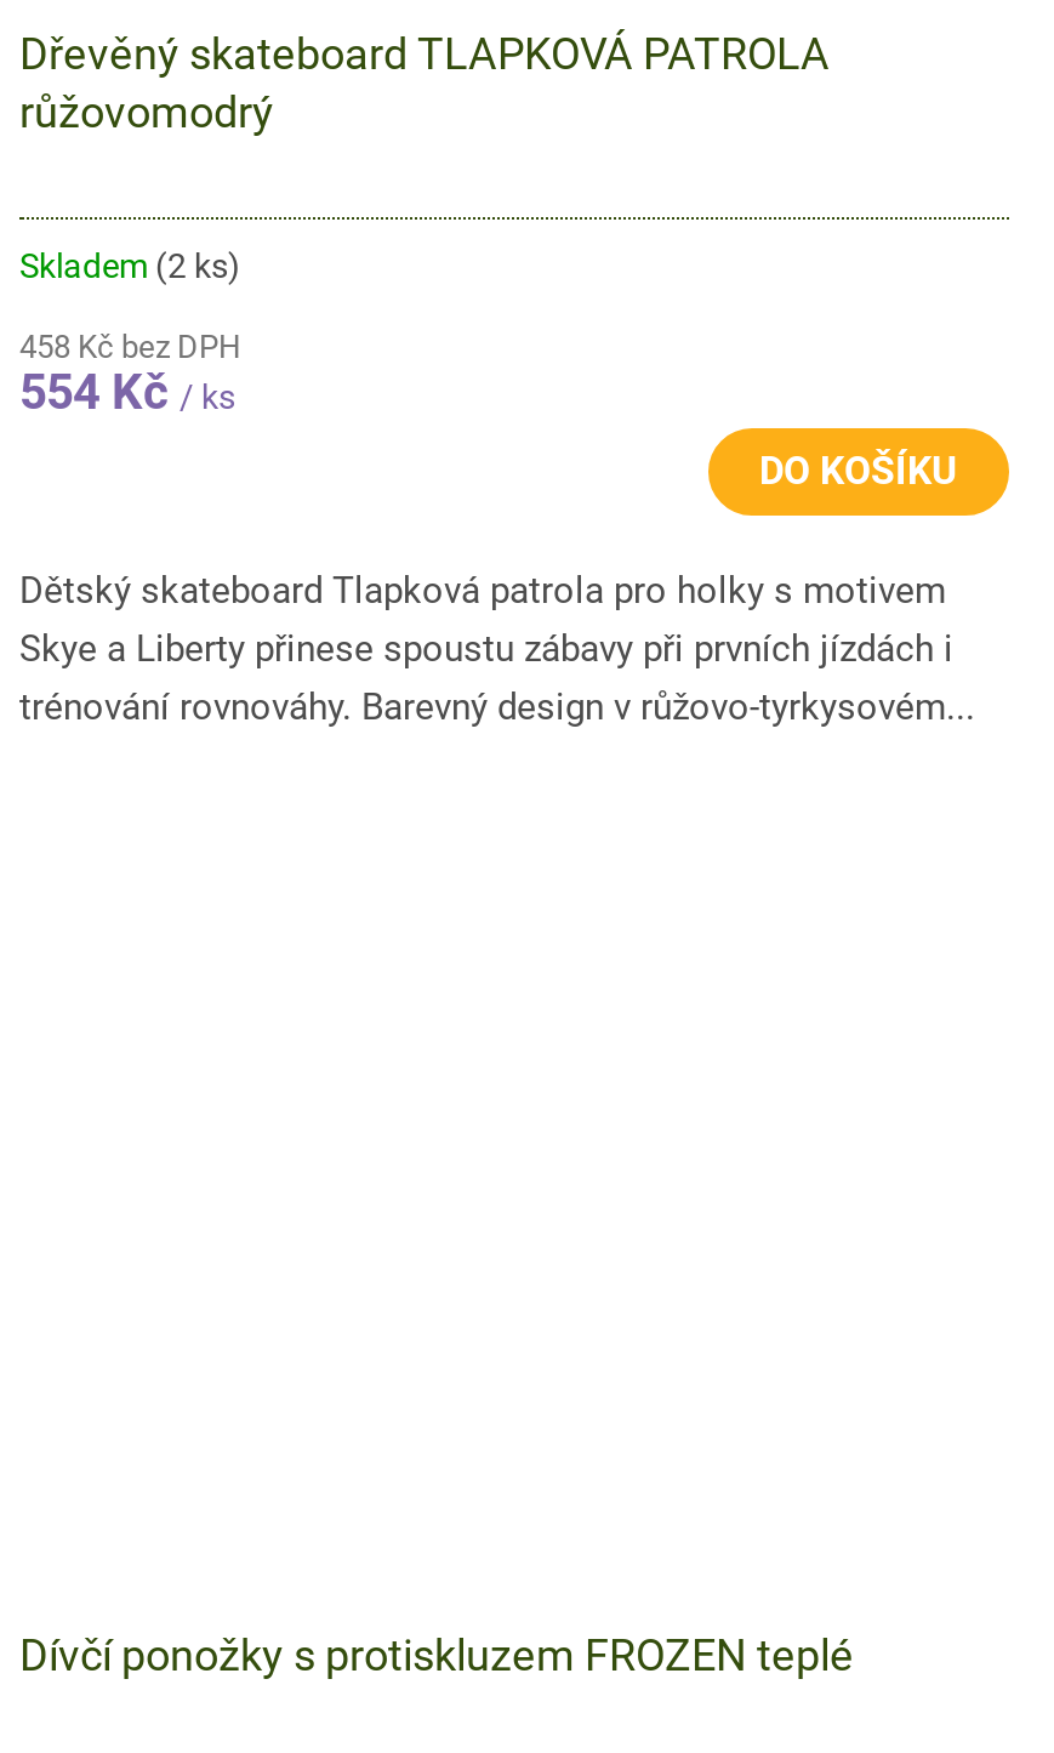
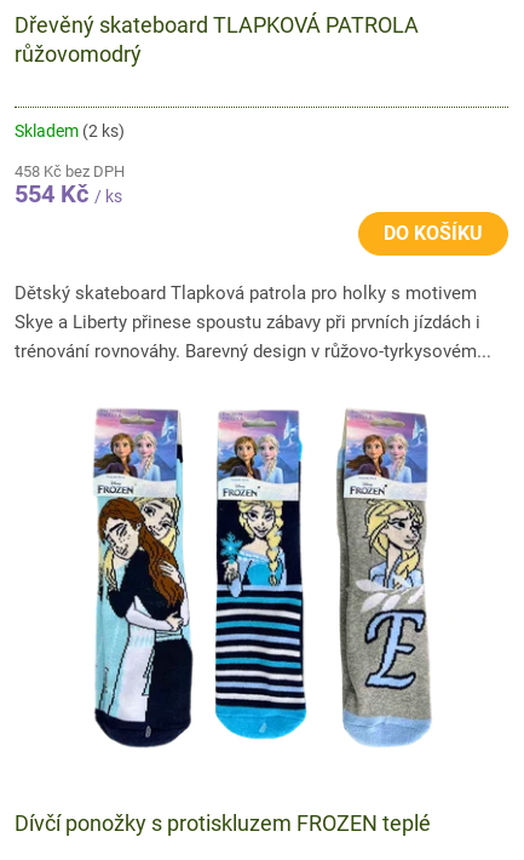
+ [image]

+ [image]

+ [image]
